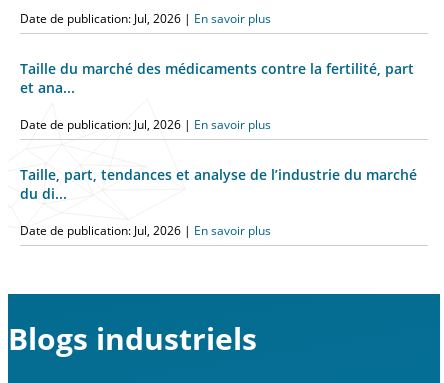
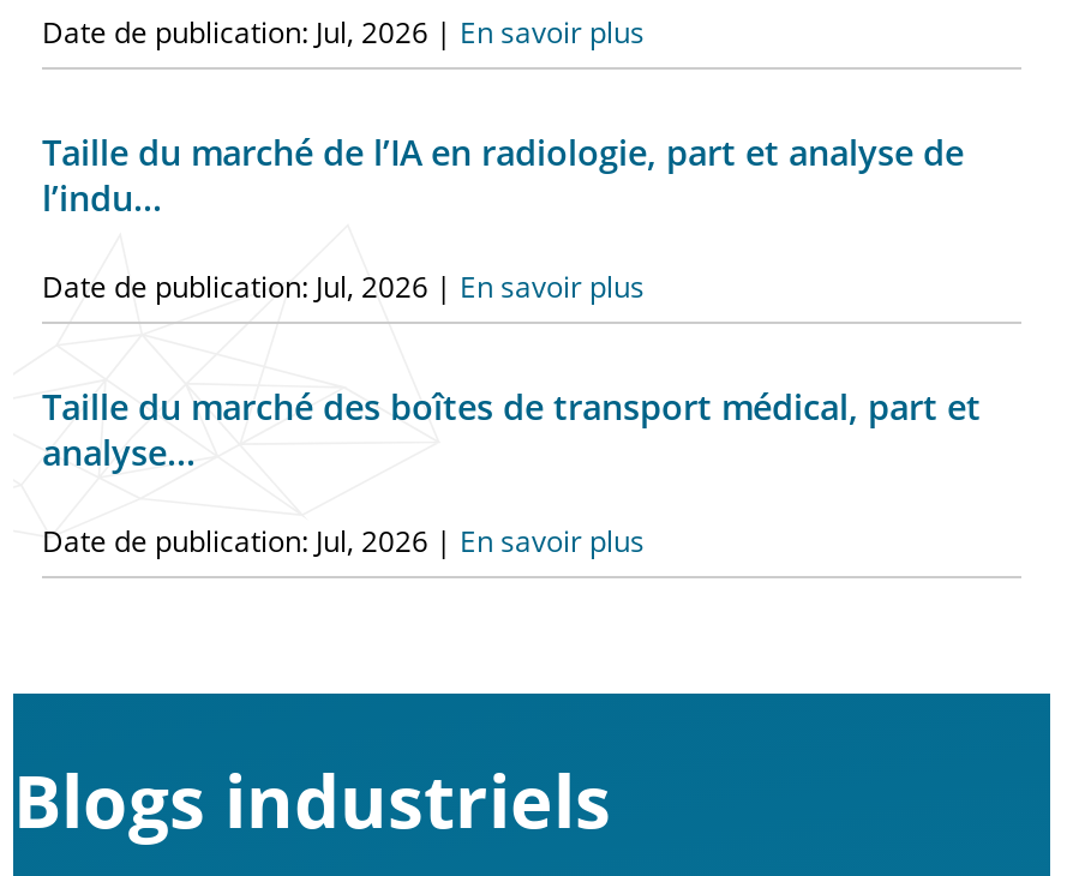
- Taille du marché des médicaments contre la fertilité, part
- et ana...
+ Taille du marché de l’IA en radiologie, part et analyse de
+ l’indu...

- Taille, part, tendances et analyse de l’industrie du marché
- du di...
+ Taille du marché des boîtes de transport médical, part et
+ analyse...
